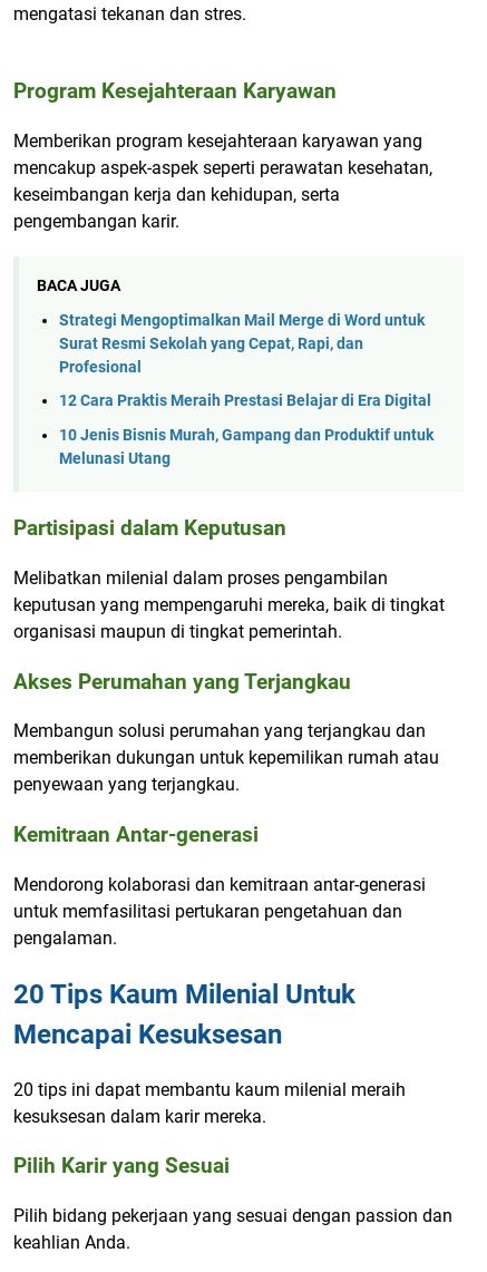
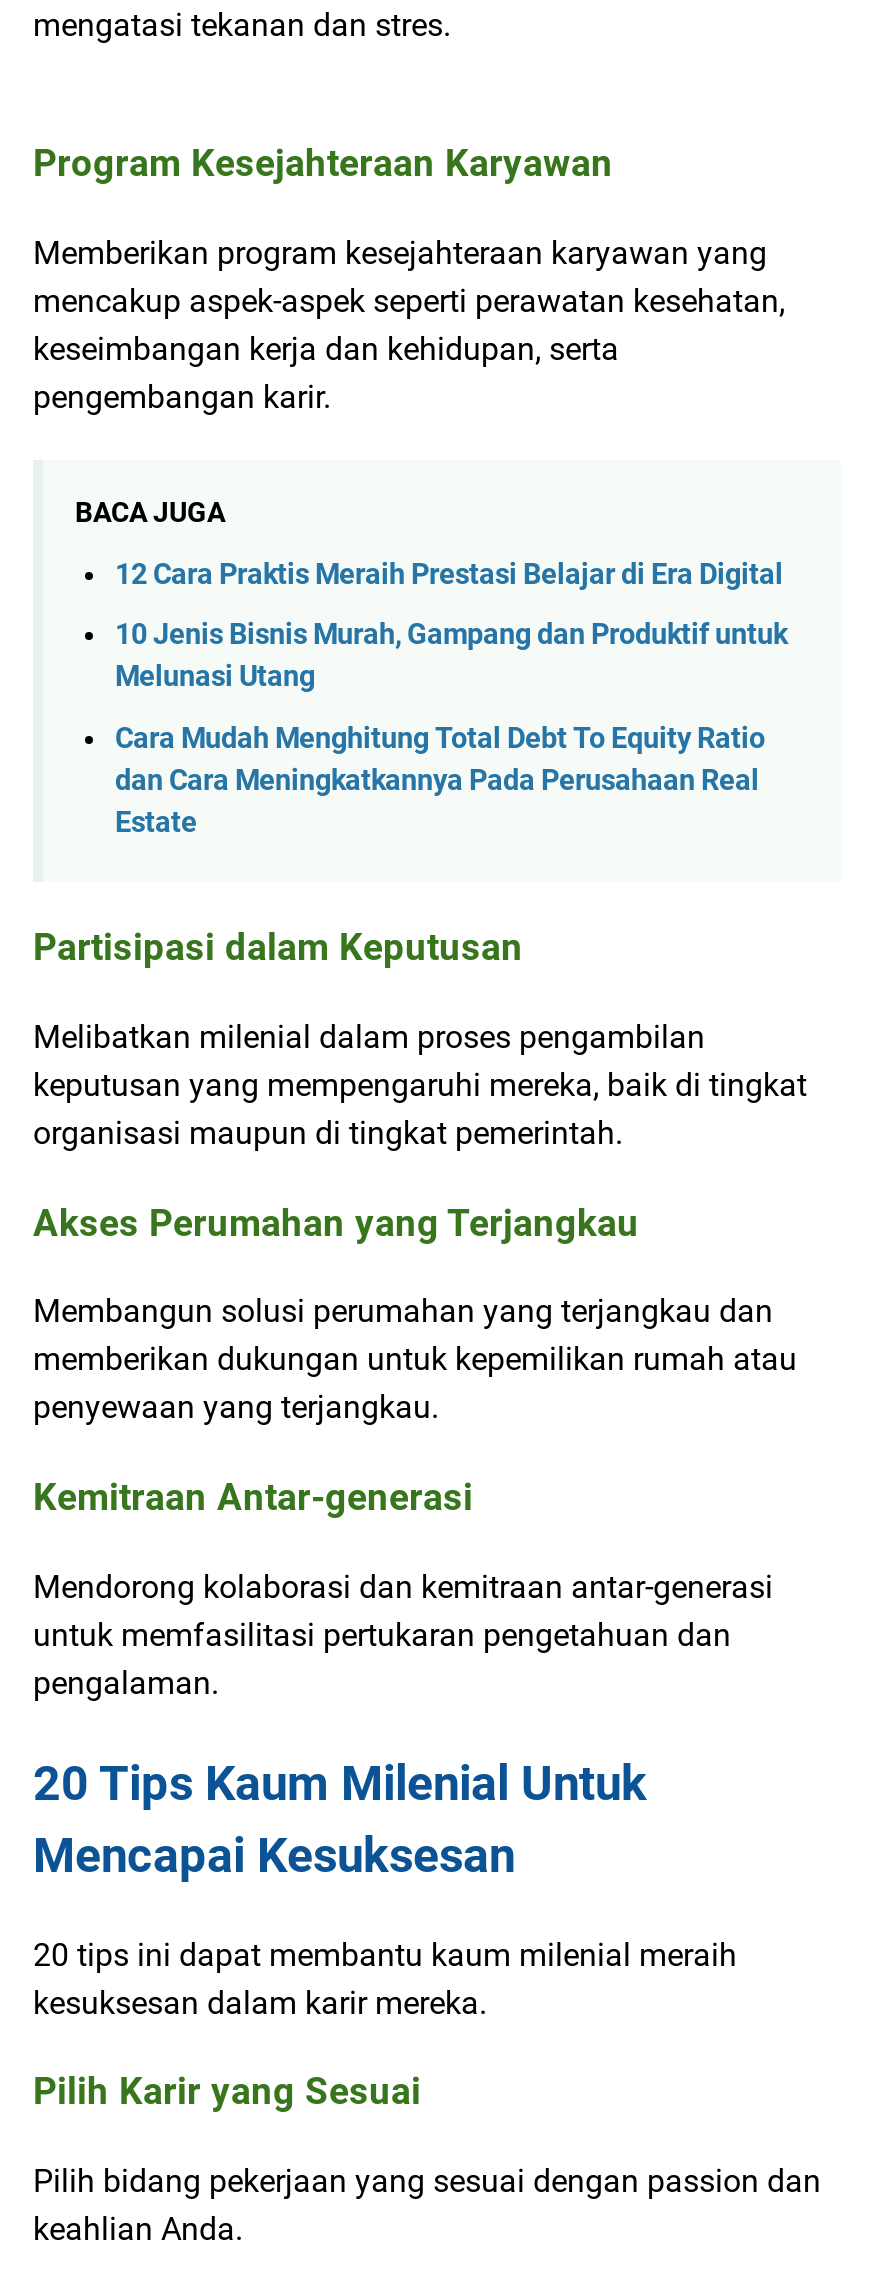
- Strategi Mengoptimalkan Mail Merge di Word untuk
- Surat Resmi Sekolah yang Cepat, Rapi, dan
- Profesional

moved up: 12 Cara Praktis Meraih Prestasi Belajar di Era Digital | 10 Jenis Bisnis Murah, Gampang dan Produktif untuk | Melunasi Utang

+ Cara Mudah Menghitung Total Debt To Equity Ratio
+ dan Cara Meningkatkannya Pada Perusahaan Real
+ Estate
